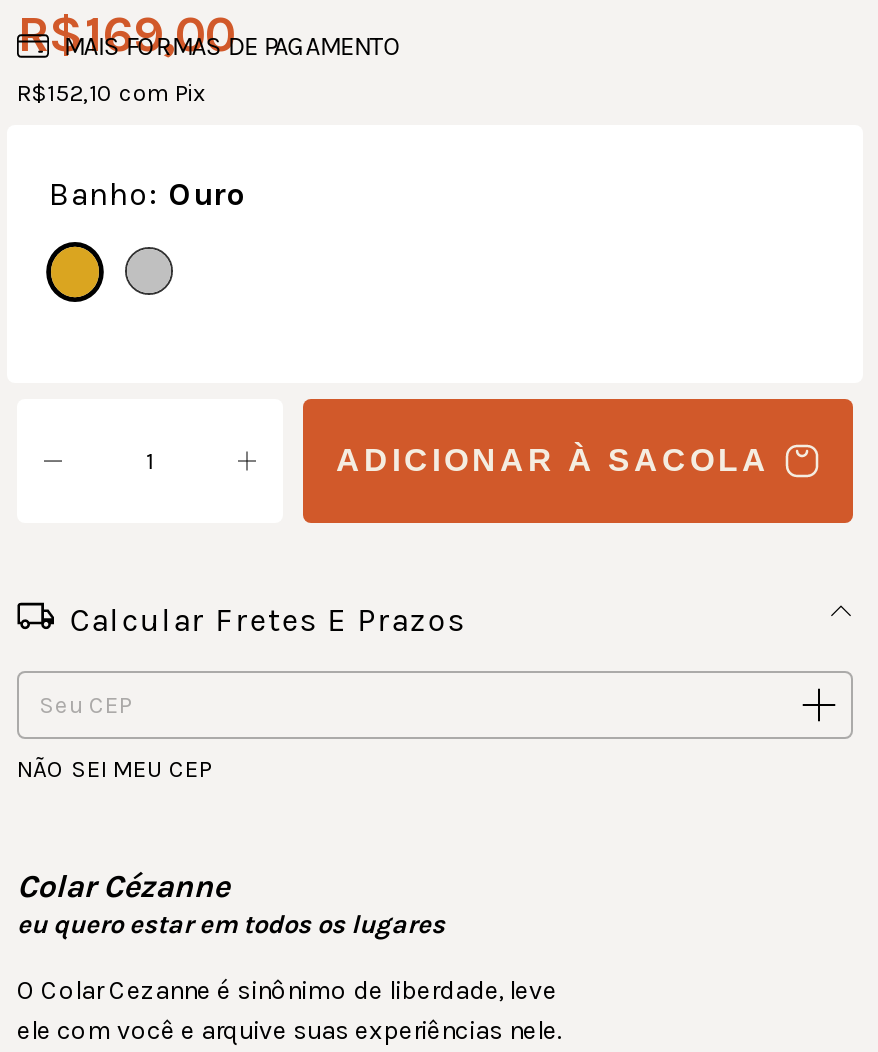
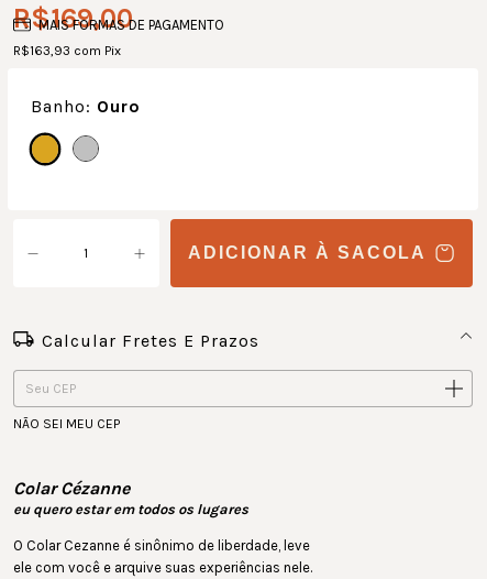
- R$152,10 com Pix
+ R$163,93 com Pix
